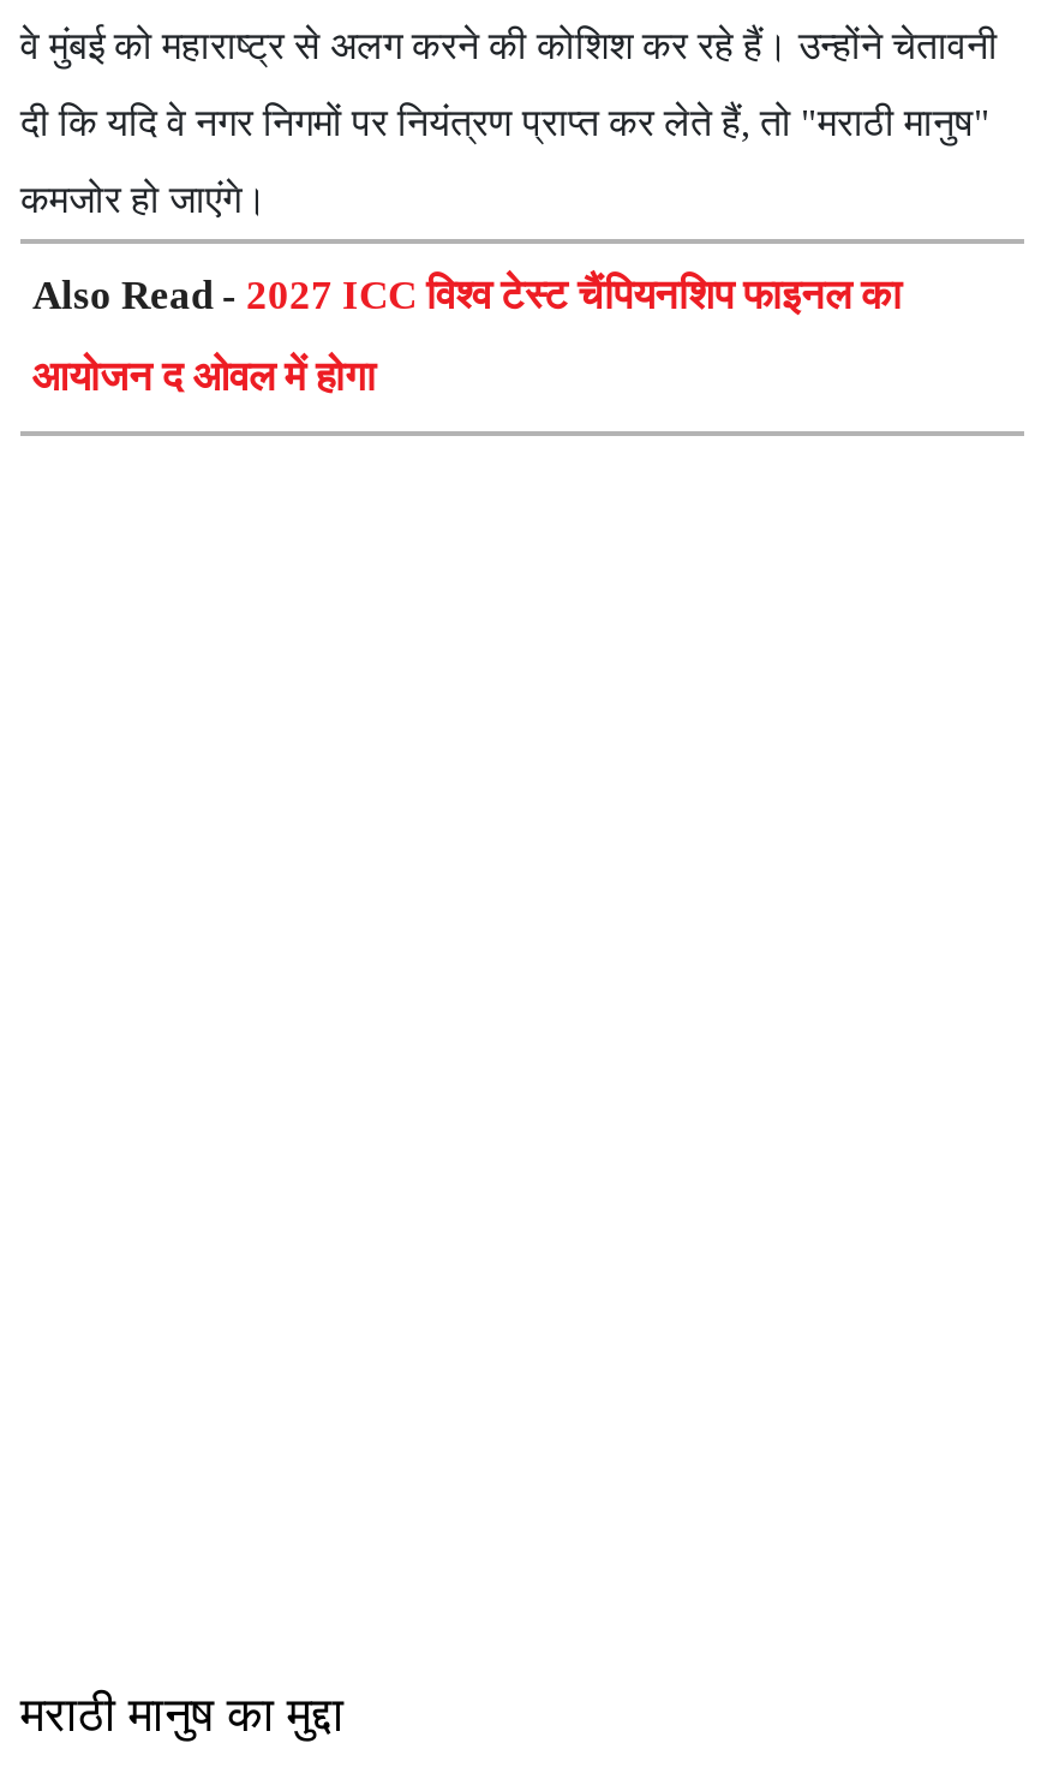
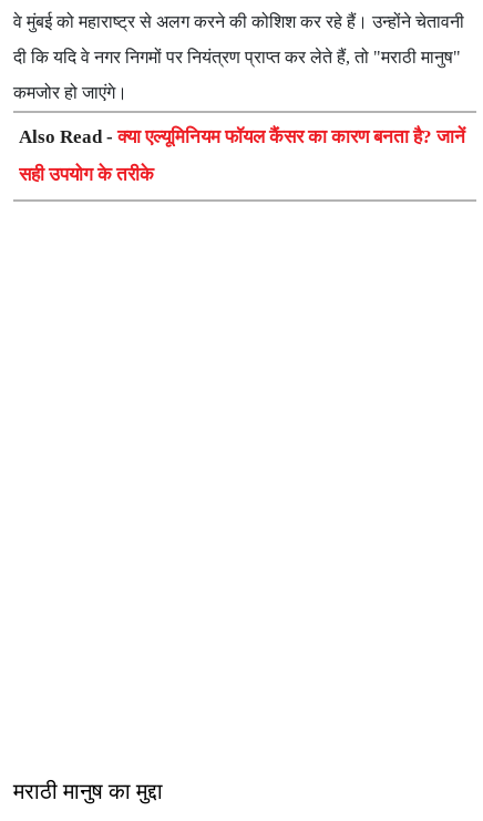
- Also Read - 2027 ICC विश्व टेस्ट चैंपियनशिप फाइनल का
+ Also Read - क्या एल्यूमिनियम फॉयल कैंसर का कारण बनता है? जानें

- आयोजन द ओवल में होगा
+ सही उपयोग के तरीके
